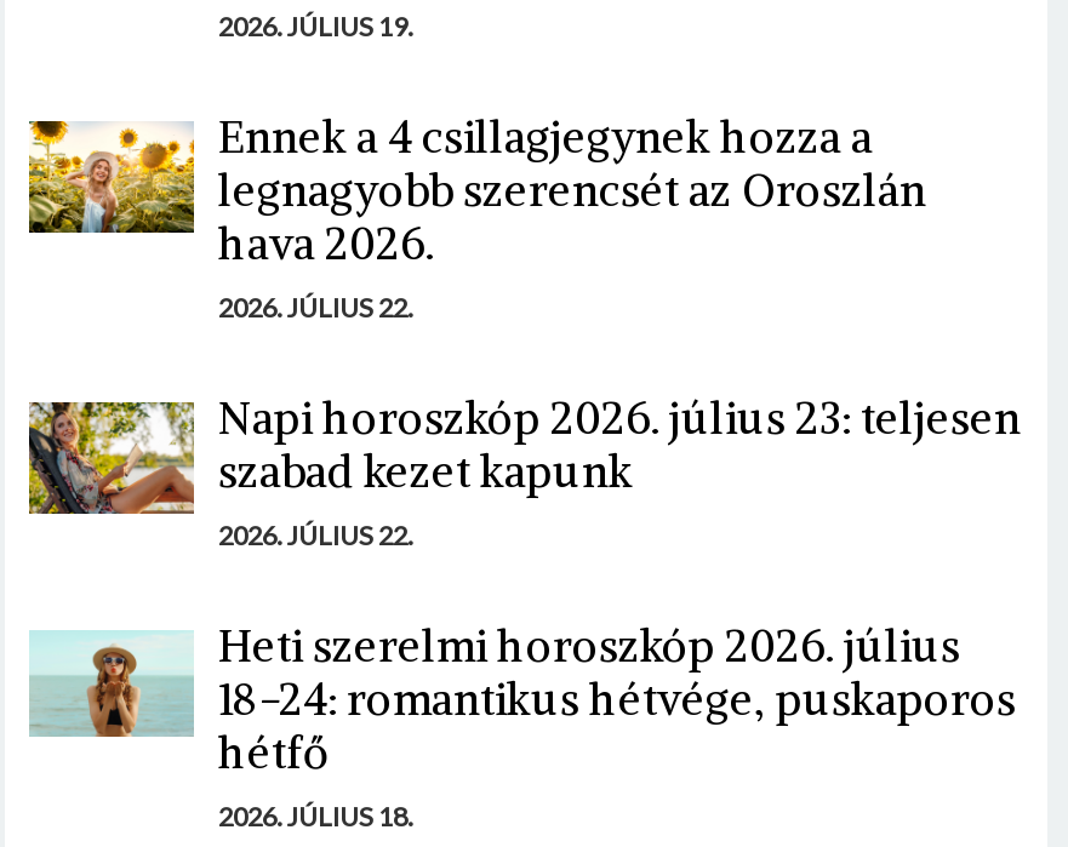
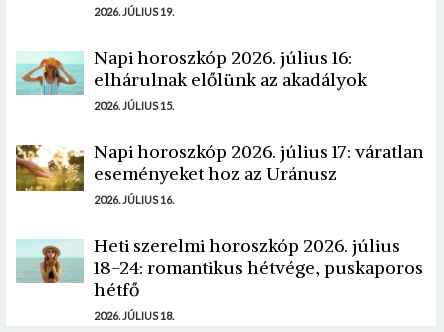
- [image]
- Ennek a 4 csillagjegynek hozza a
- legnagyobb szerencsét az Oroszlán
- hava 2026.
- 2026. JÚLIUS 22.
+ [image]
+ Napi horoszkóp 2026. július 16:
+ elhárulnak előlünk az akadályok
+ 2026. JÚLIUS 15.

- [image]
- Napi horoszkóp 2026. július 23: teljesen
- szabad kezet kapunk
- 2026. JÚLIUS 22.
+ [image]
+ Napi horoszkóp 2026. július 17: váratlan
+ eseményeket hoz az Uránusz
+ 2026. JÚLIUS 16.
